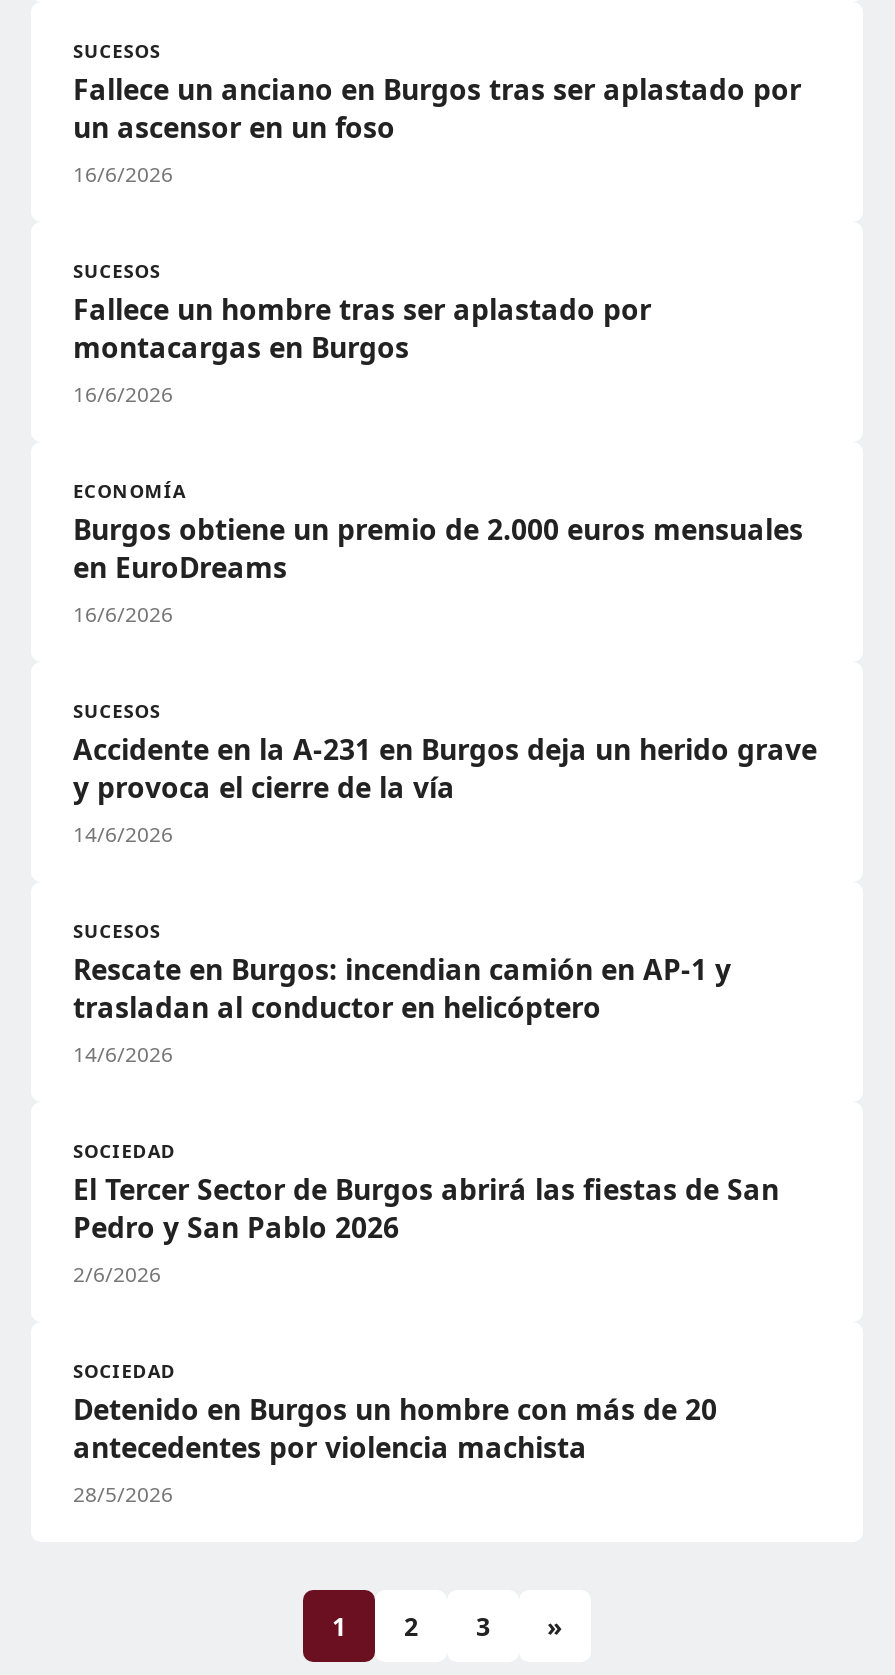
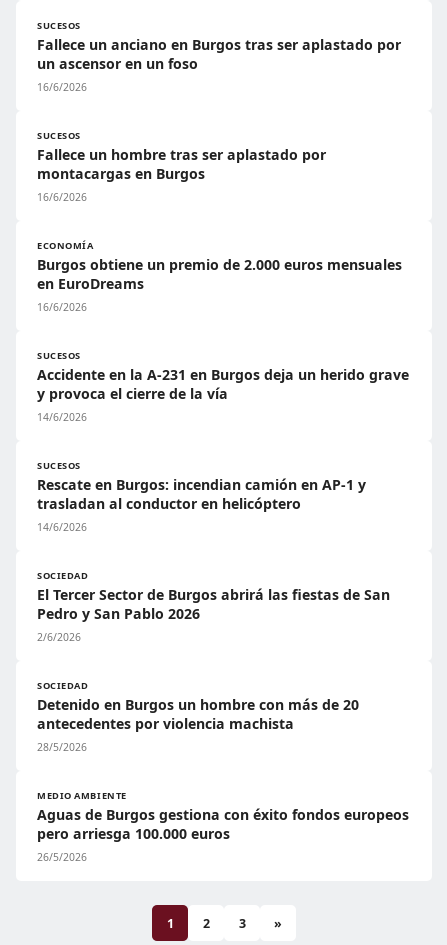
+ MEDIO AMBIENTE
+ Aguas de Burgos gestiona con éxito fondos europeos
+ pero arriesga 100.000 euros
+ 26/5/2026
